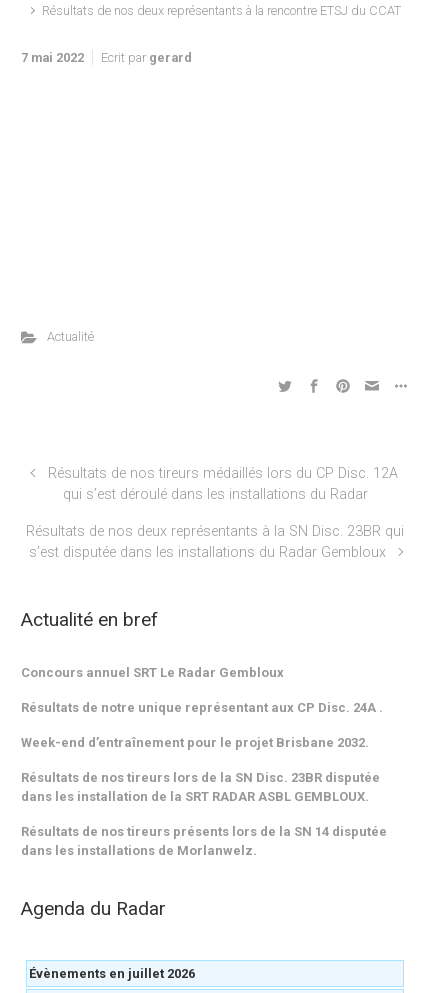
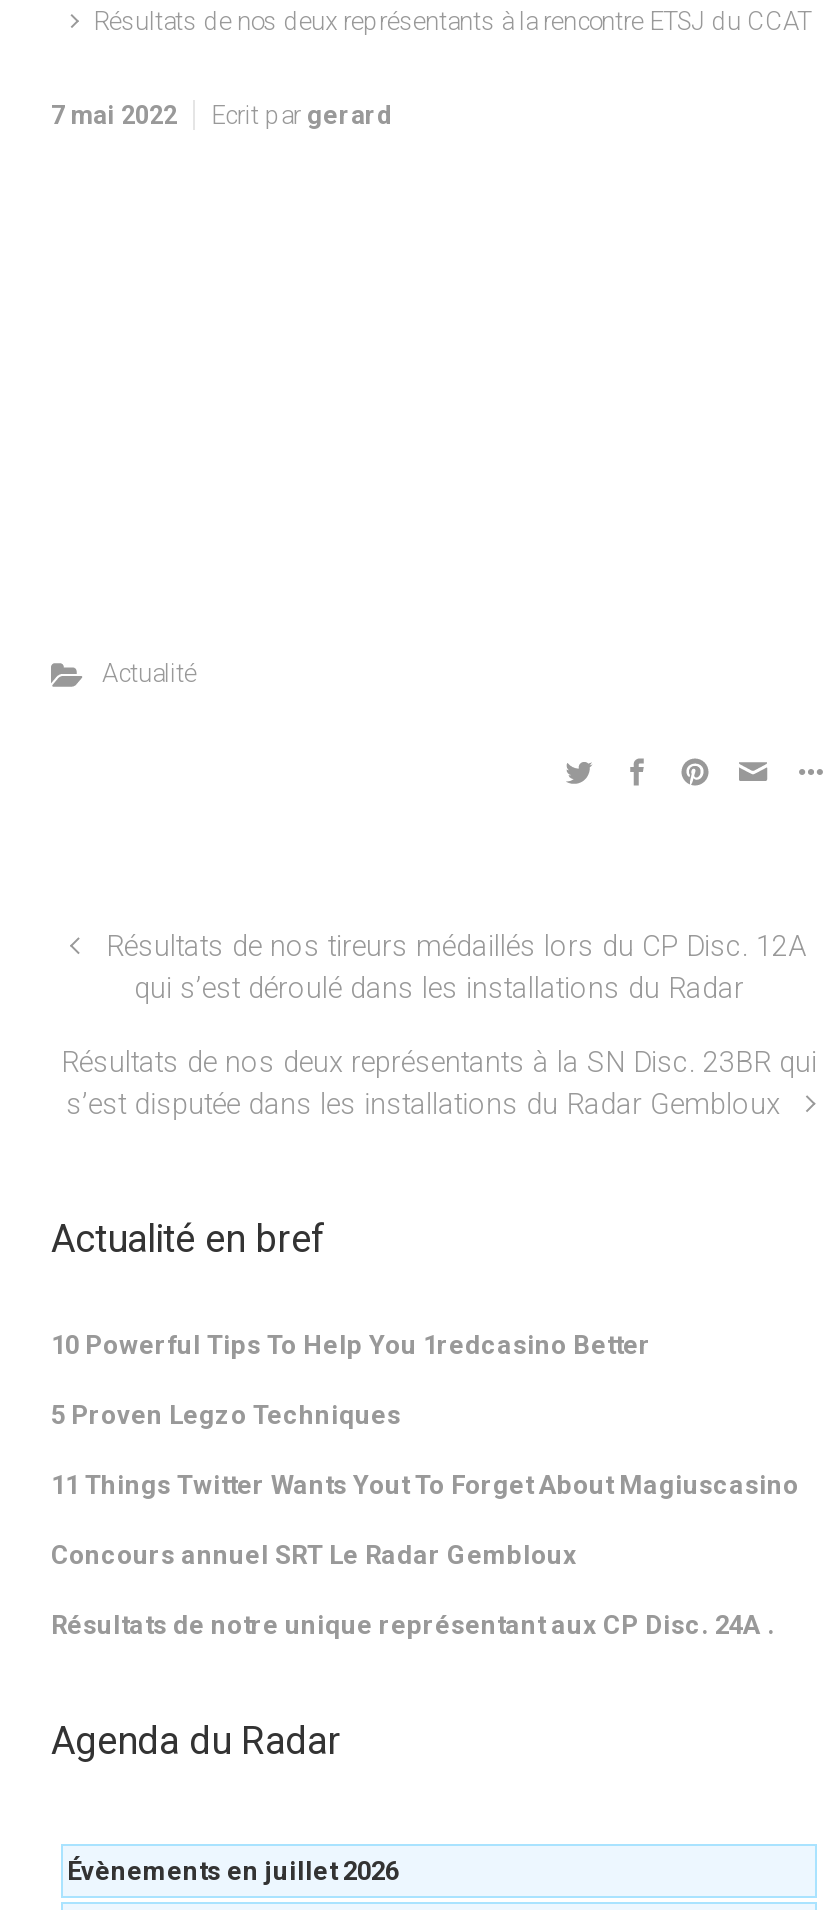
+ 10 Powerful Tips To Help You 1redcasino Better
+ 5 Proven Legzo Techniques
+ 11 Things Twitter Wants Yout To Forget About Magiuscasino

moved down: Concours annuel SRT Le Radar Gembloux | Résultats de notre unique représentant aux CP Disc. 24A .

- Week-end d’entraînement pour le projet Brisbane 2032.
- Résultats de nos tireurs lors de la SN Disc. 23BR disputée
- dans les installation de la SRT RADAR ASBL GEMBLOUX.
- Résultats de nos tireurs présents lors de la SN 14 disputée
- dans les installations de Morlanwelz.
